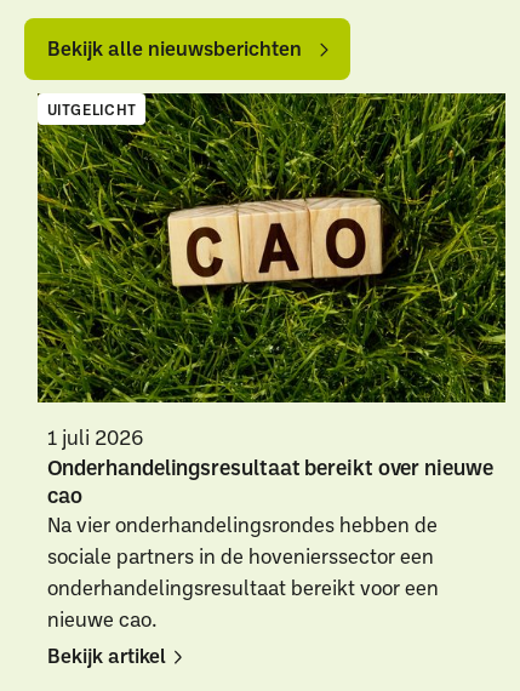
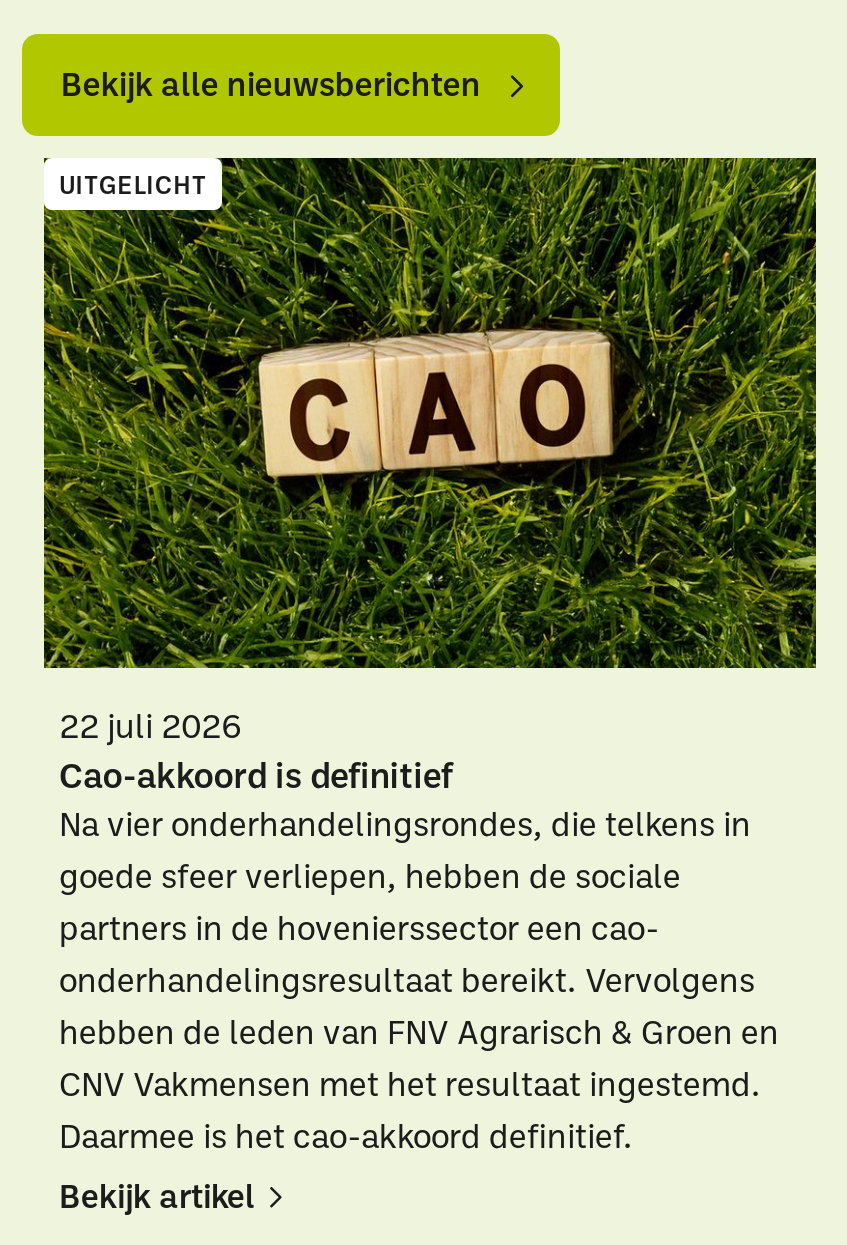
- 1 juli 2026
- Onderhandelingsresultaat bereikt over nieuwe
- cao
- Na vier onderhandelingsrondes hebben de
- sociale partners in de hovenierssector een
- onderhandelingsresultaat bereikt voor een
- nieuwe cao.
+ 22 juli 2026
+ Cao-akkoord is definitief
+ Na vier onderhandelingsrondes, die telkens in
+ goede sfeer verliepen, hebben de sociale
+ partners in de hovenierssector een cao-
+ onderhandelingsresultaat bereikt. Vervolgens
+ hebben de leden van FNV Agrarisch & Groen en
+ CNV Vakmensen met het resultaat ingestemd.
+ Daarmee is het cao-akkoord definitief.
